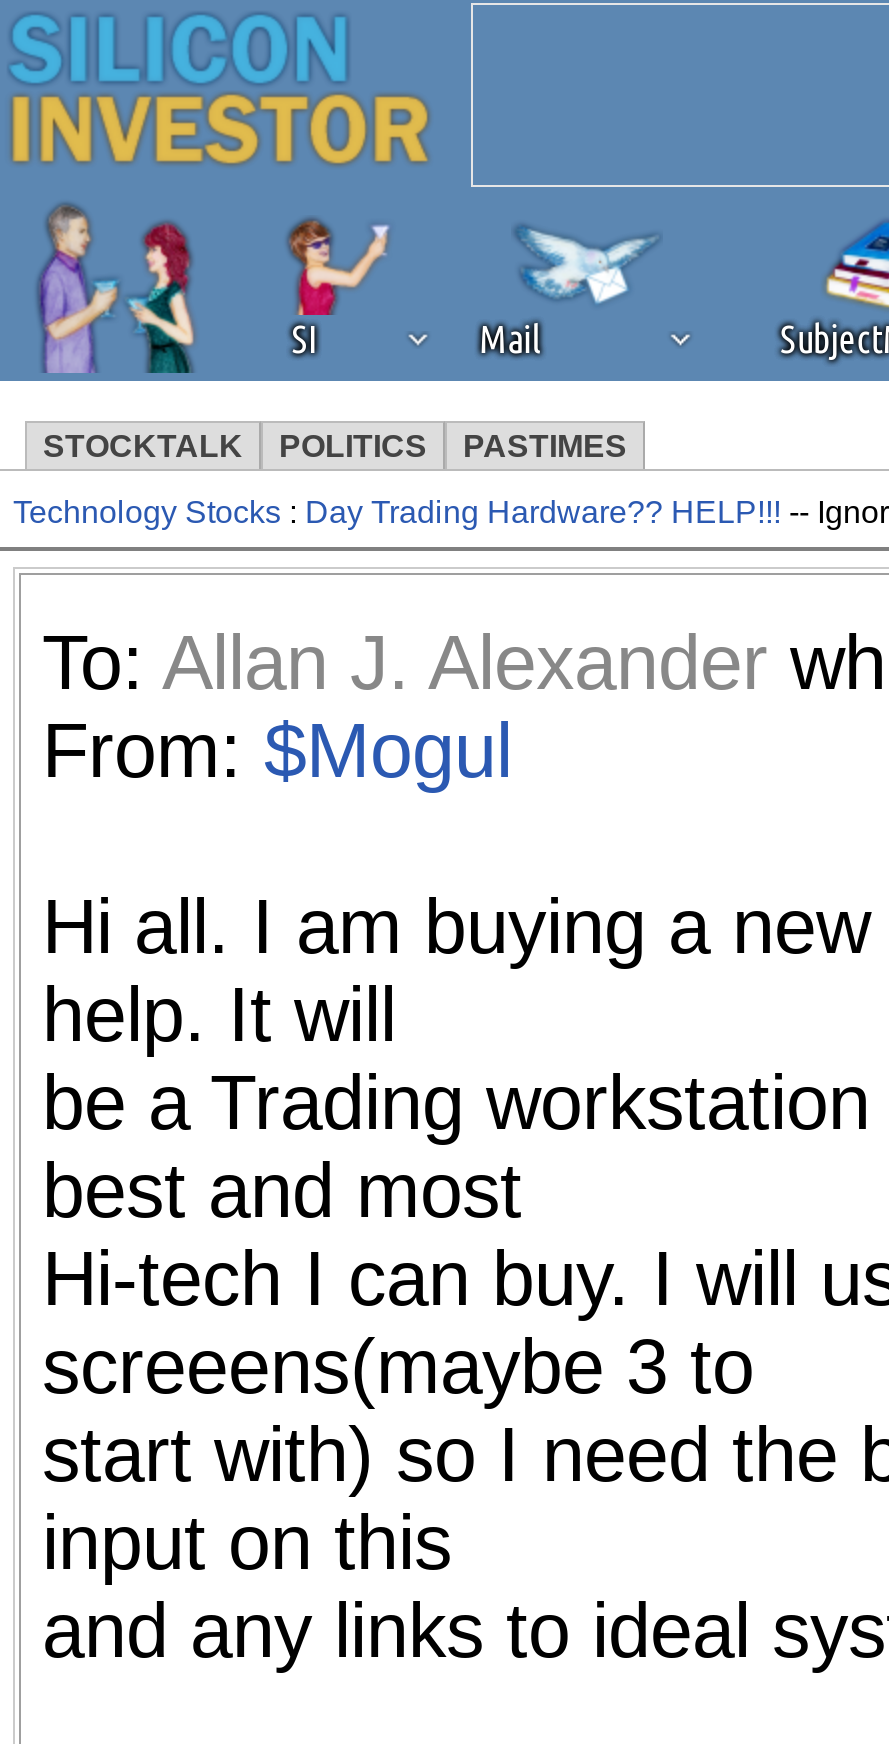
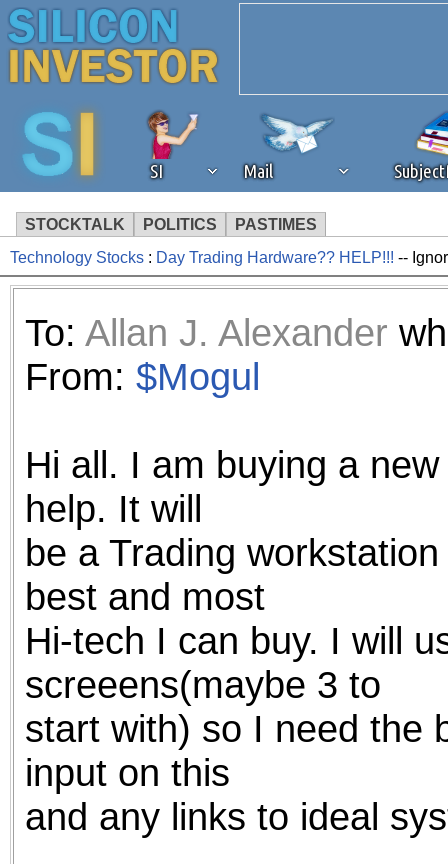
- [image]
+ [image]
